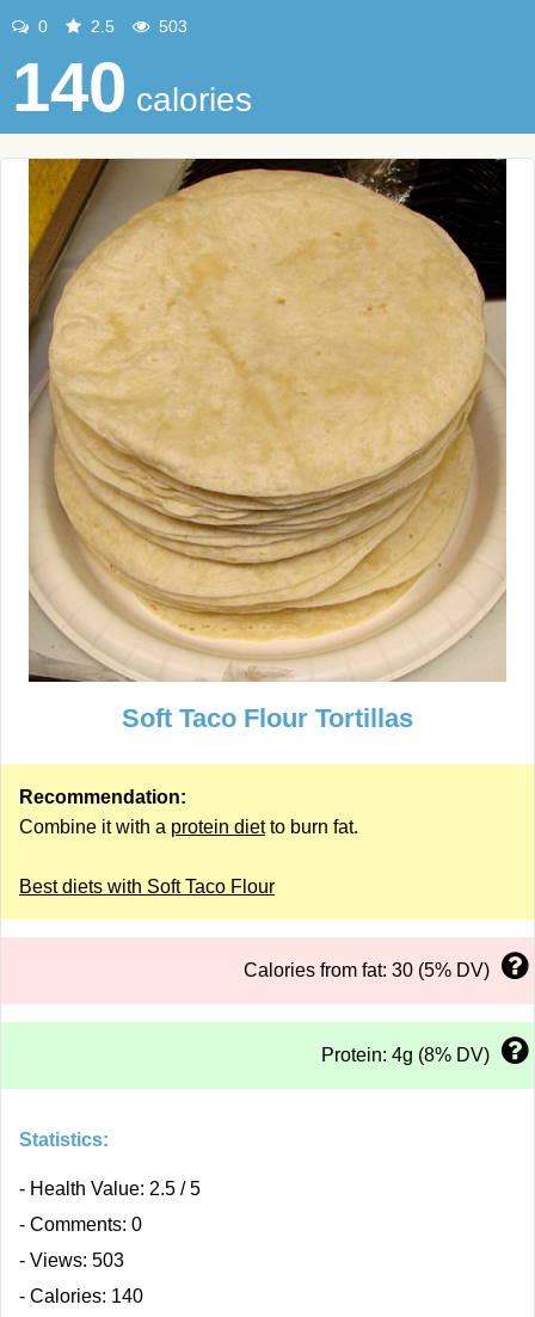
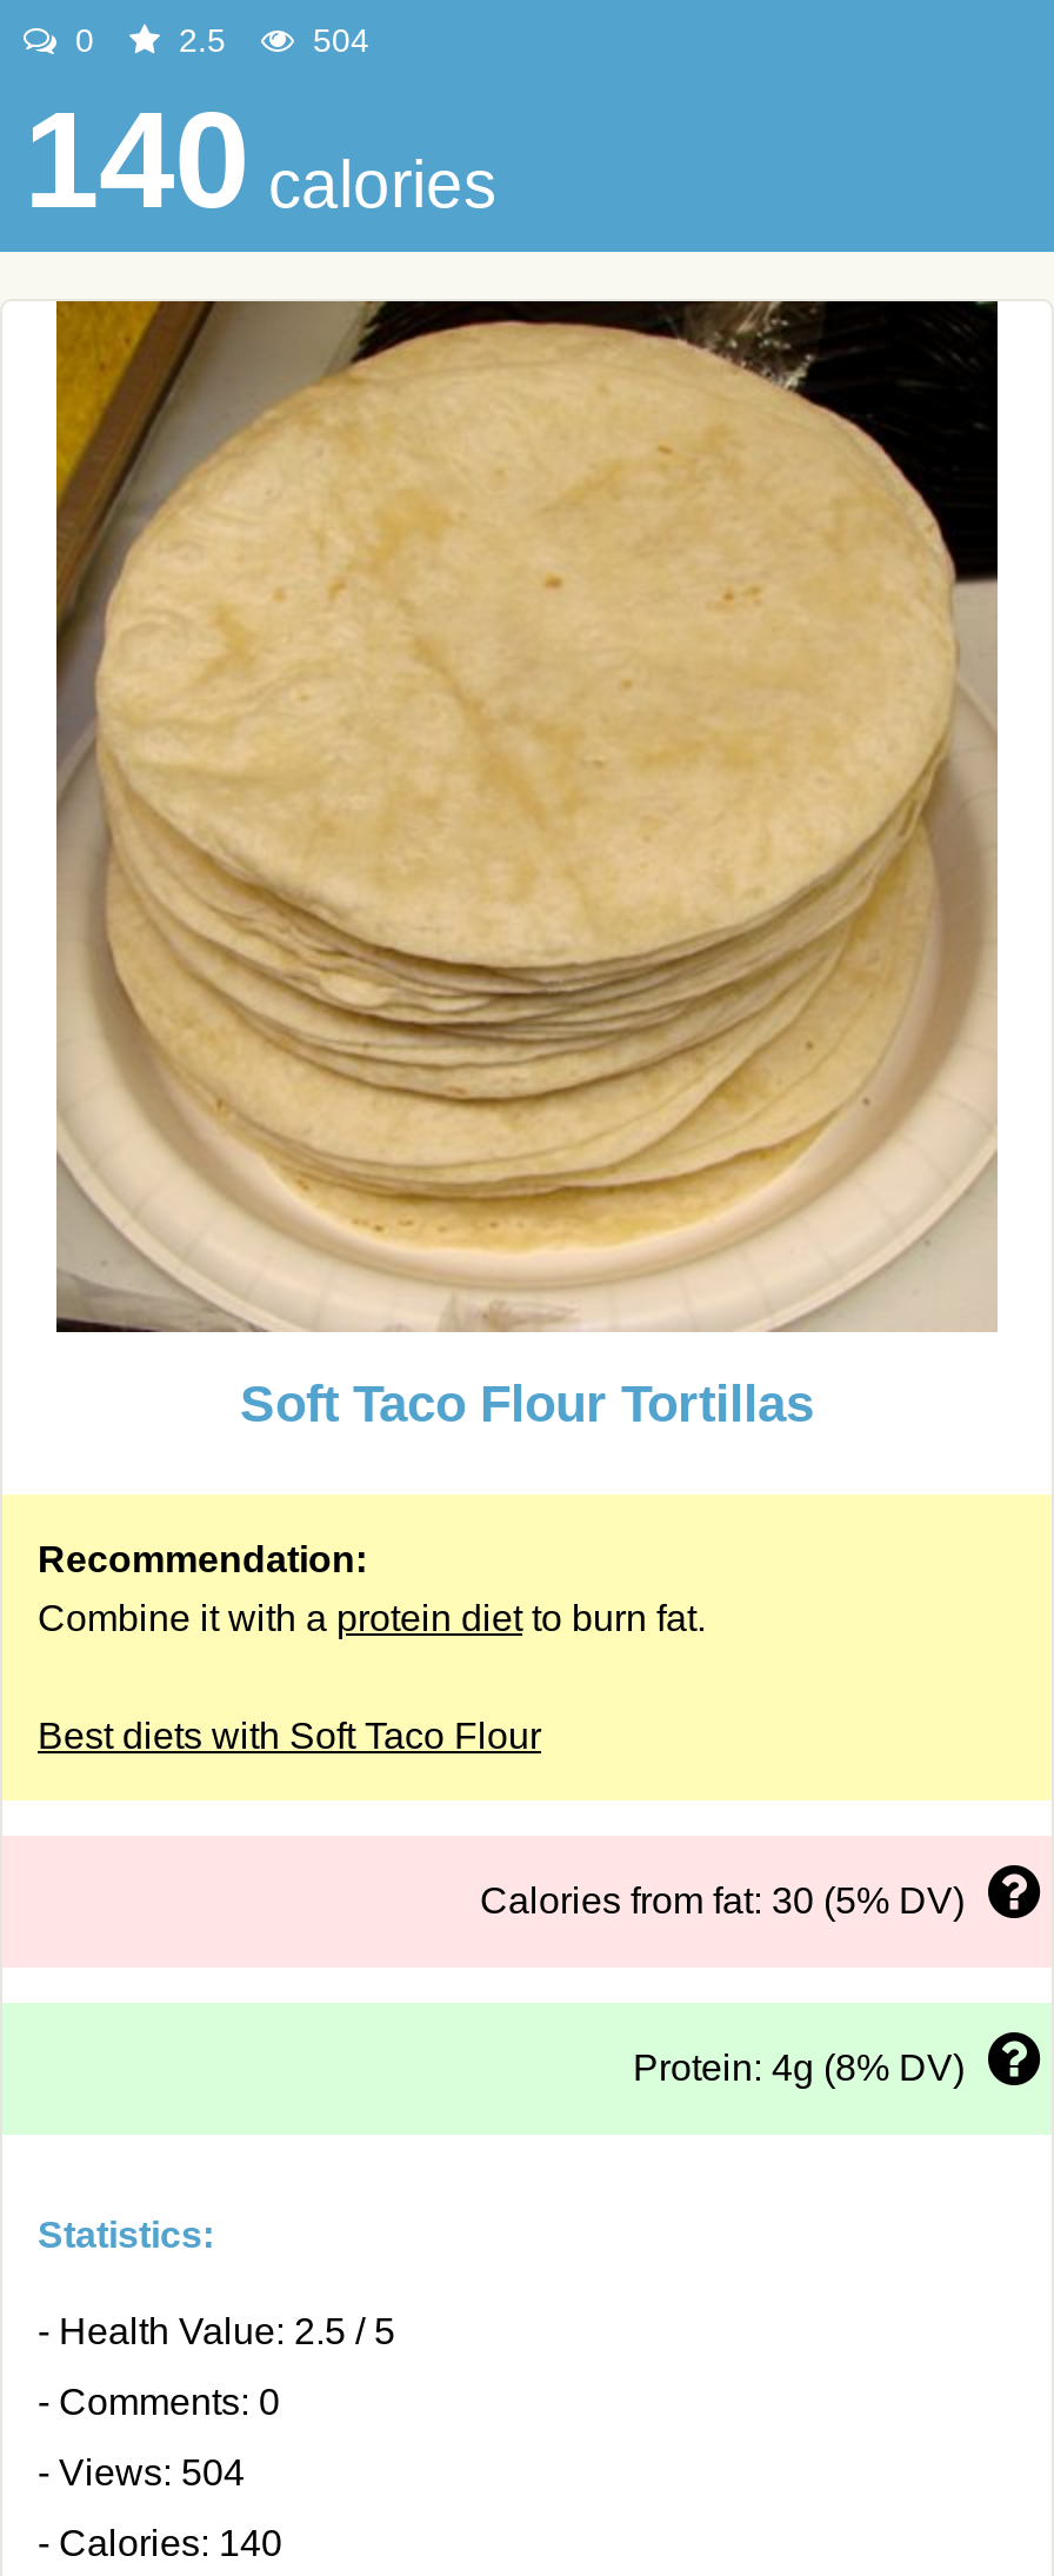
- 503
+ 504

- - Views: 503
+ - Views: 504
